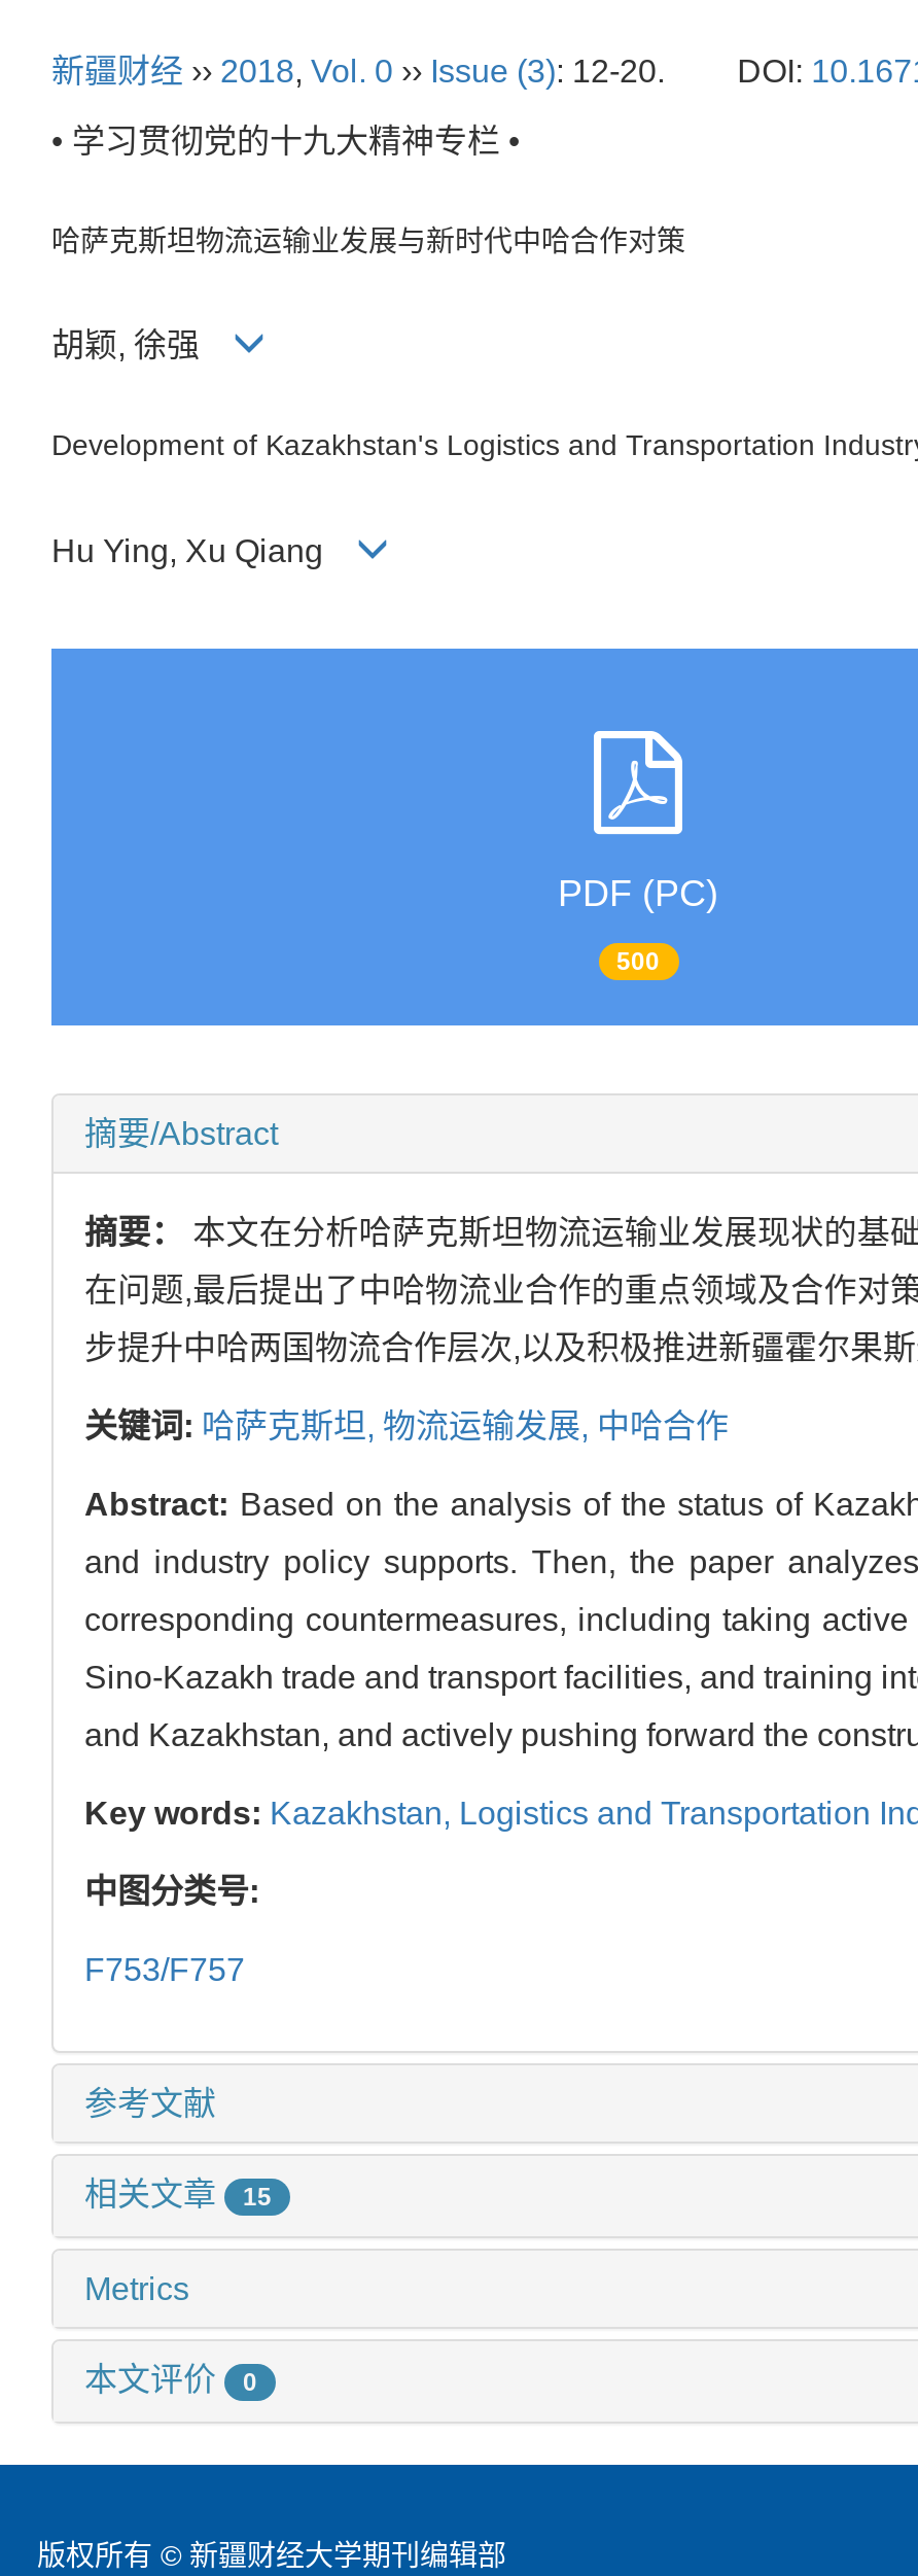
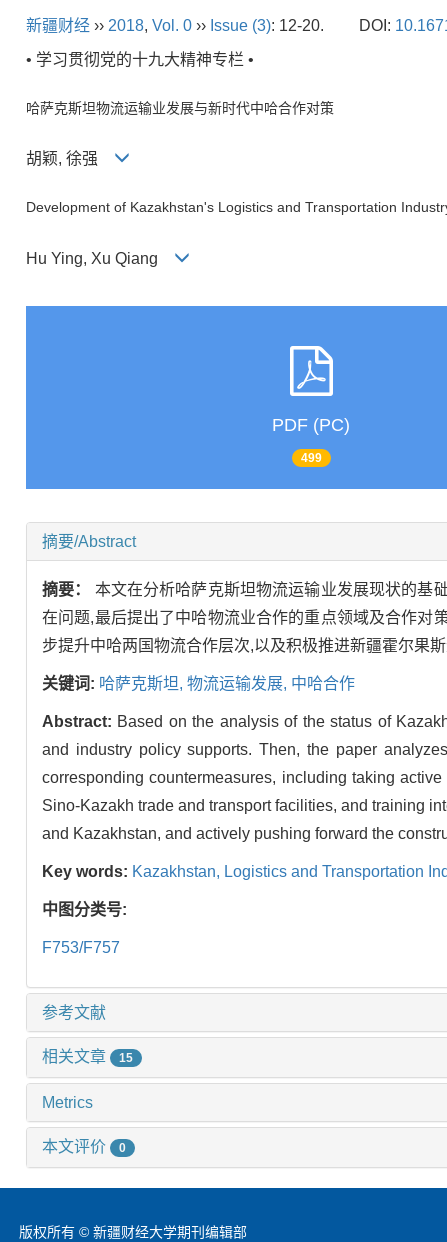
- 500
+ 499
